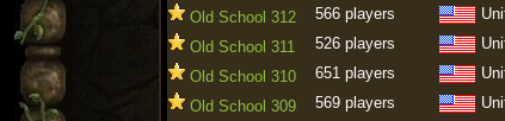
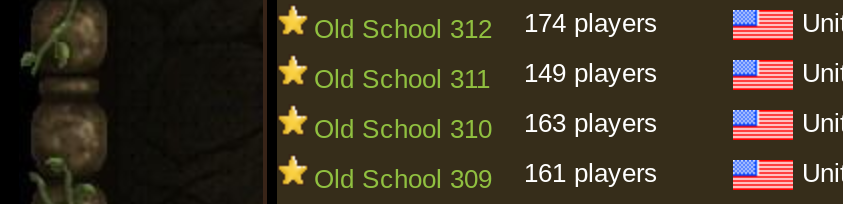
- Old School 312 566 players
+ Old School 312 174 players

- Old School 311 526 players
+ Old School 311 149 players

- Old School 310 651 players
+ Old School 310 163 players

- Old School 309 569 players
+ Old School 309 161 players
